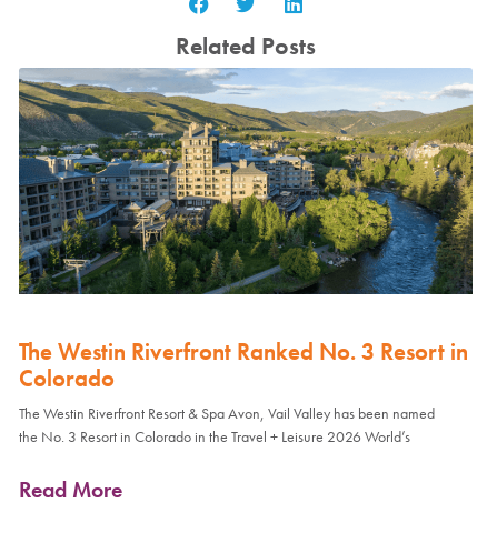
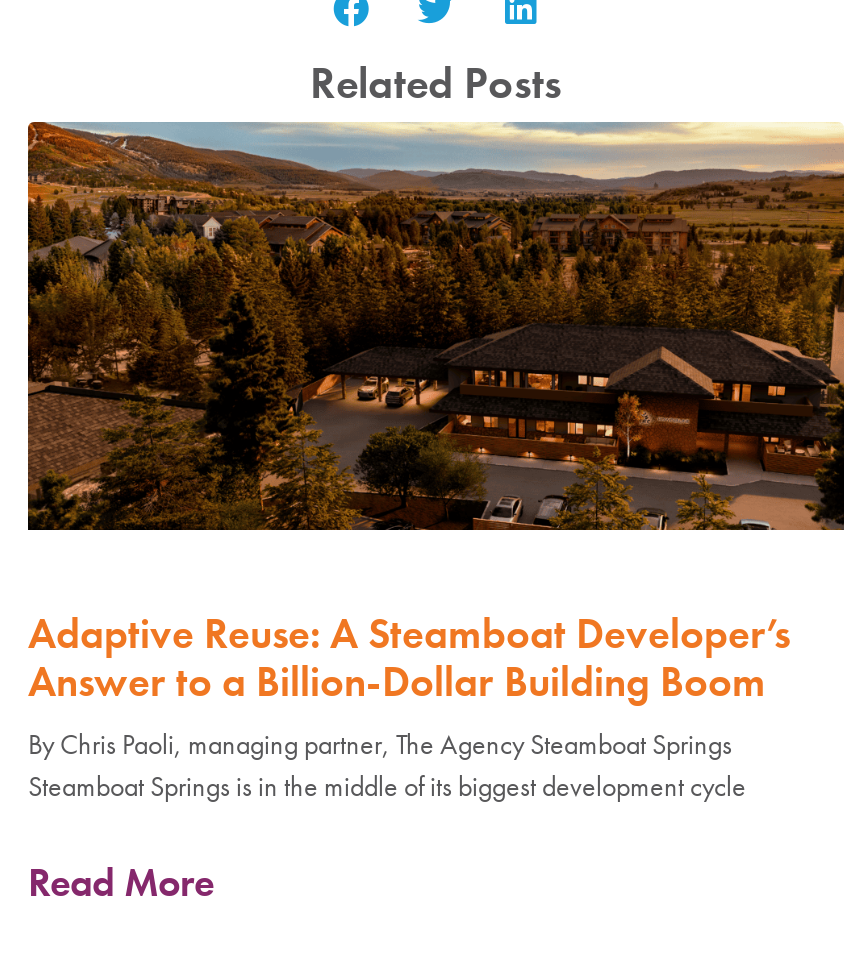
- [image]
- The Westin Riverfront Ranked No. 3 Resort in
- Colorado
- The Westin Riverfront Resort & Spa Avon, Vail Valley has been named
- the No. 3 Resort in Colorado in the Travel + Leisure 2026 World’s
+ [image]
+ Adaptive Reuse: A Steamboat Developer’s
+ Answer to a Billion-Dollar Building Boom
+ By Chris Paoli, managing partner, The Agency Steamboat Springs
+ Steamboat Springs is in the middle of its biggest development cycle
